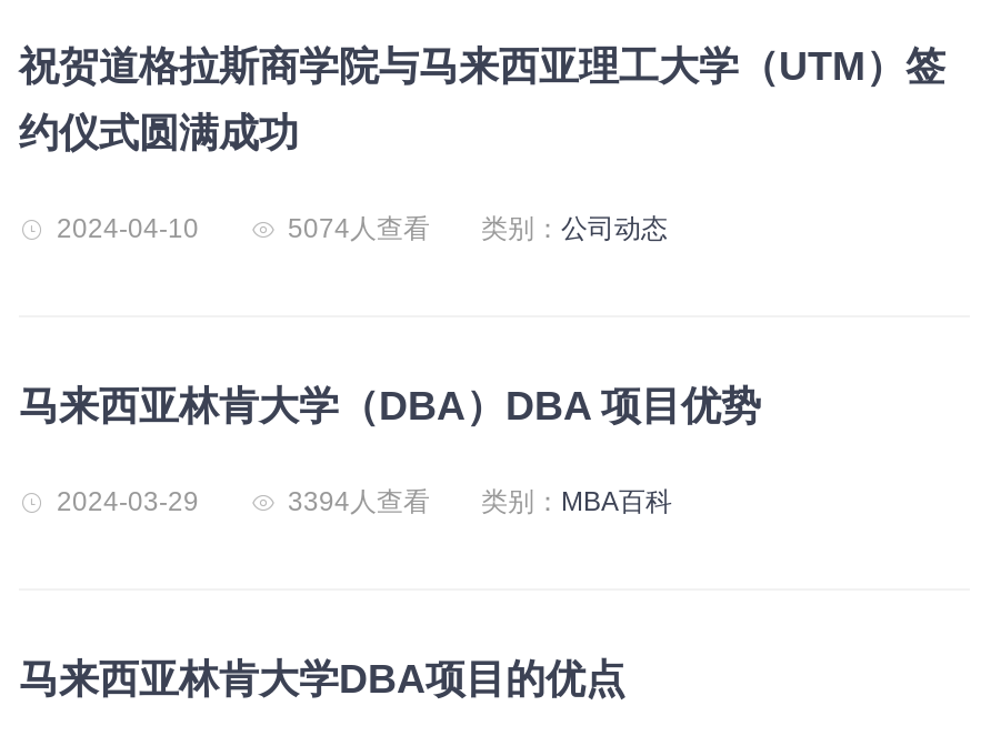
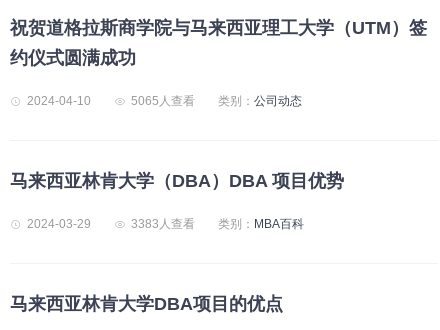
- 5074人查看 类别：公司动态
+ 5065人查看 类别：公司动态

- 3394人查看 类别：MBA百科
+ 3383人查看 类别：MBA百科
